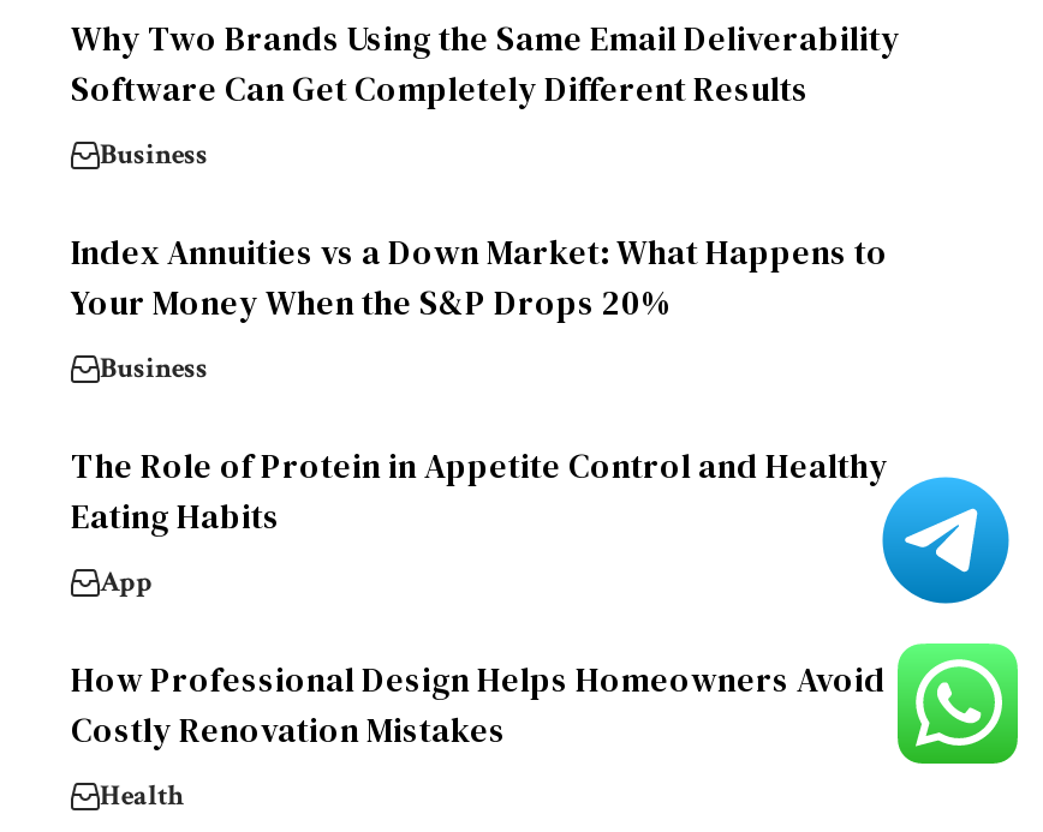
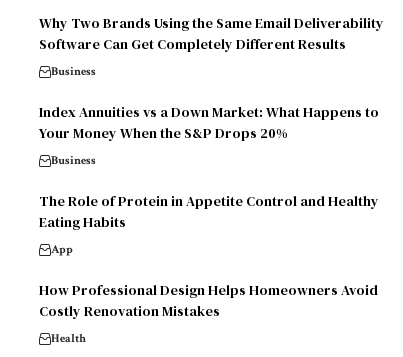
- [image]

- [image]
